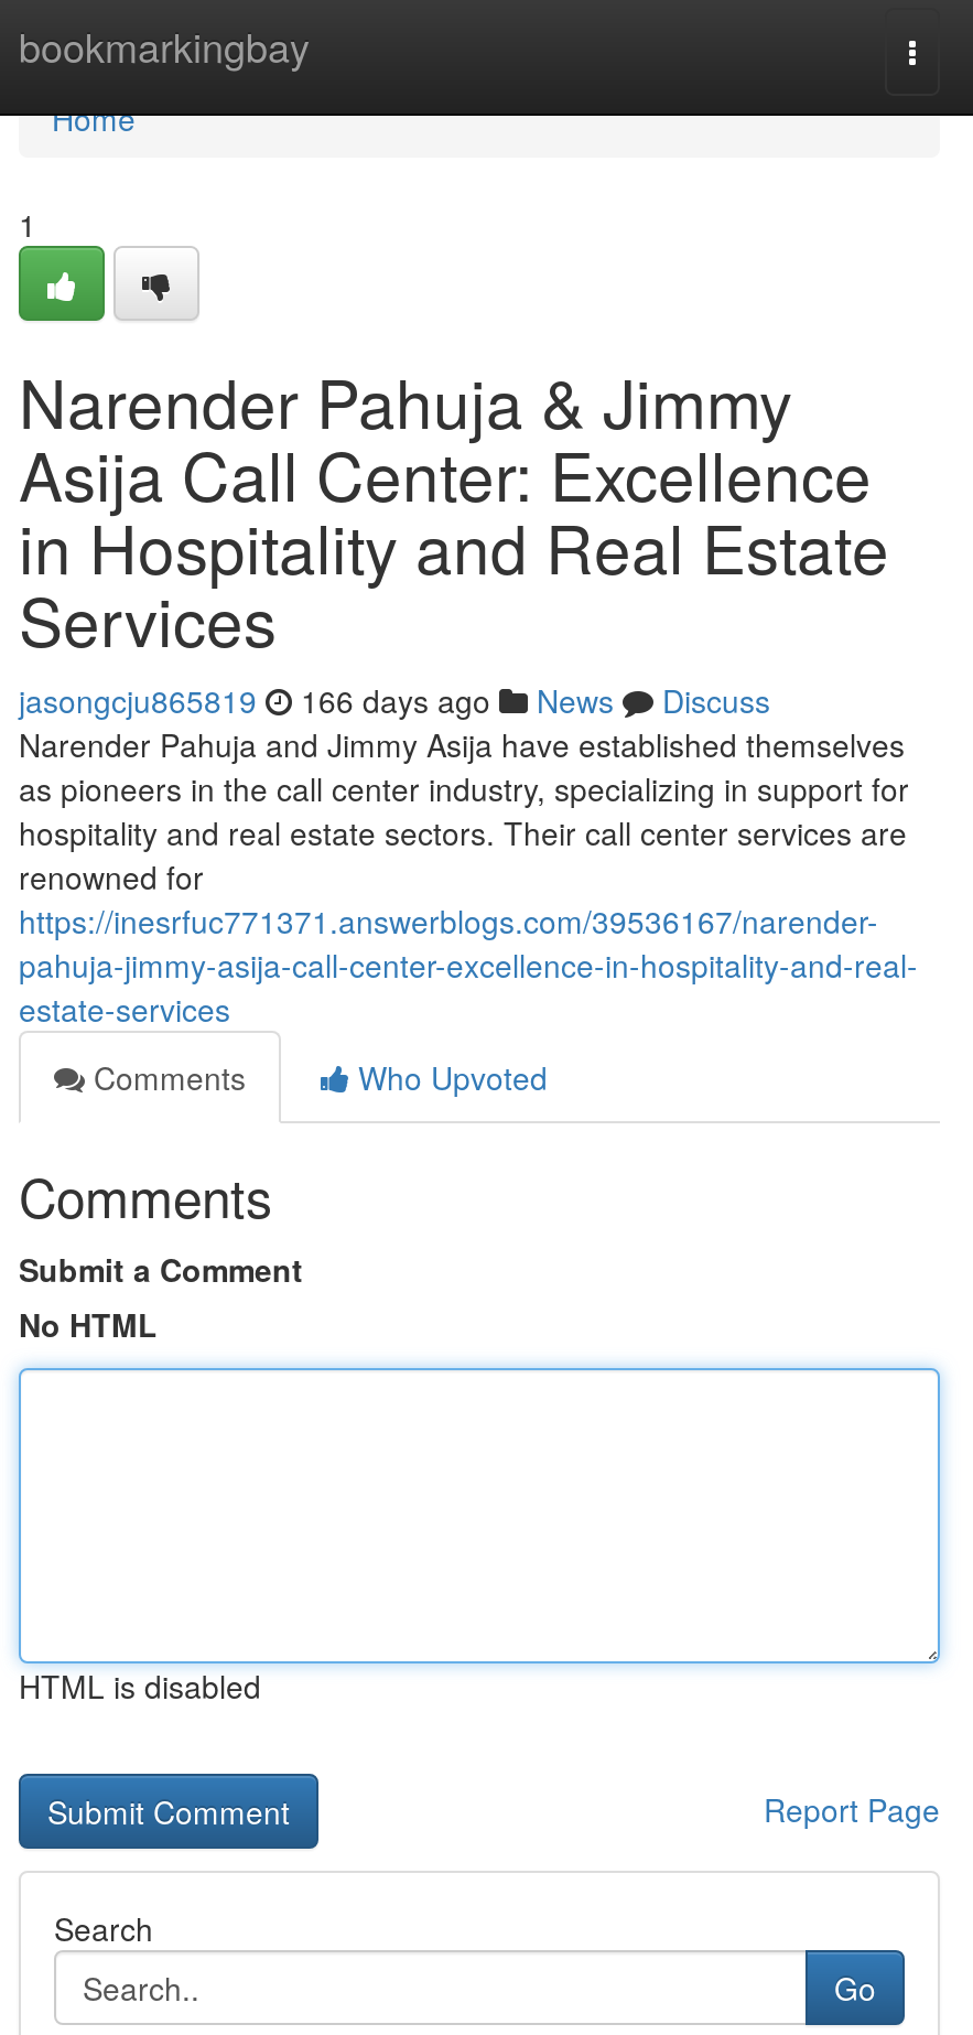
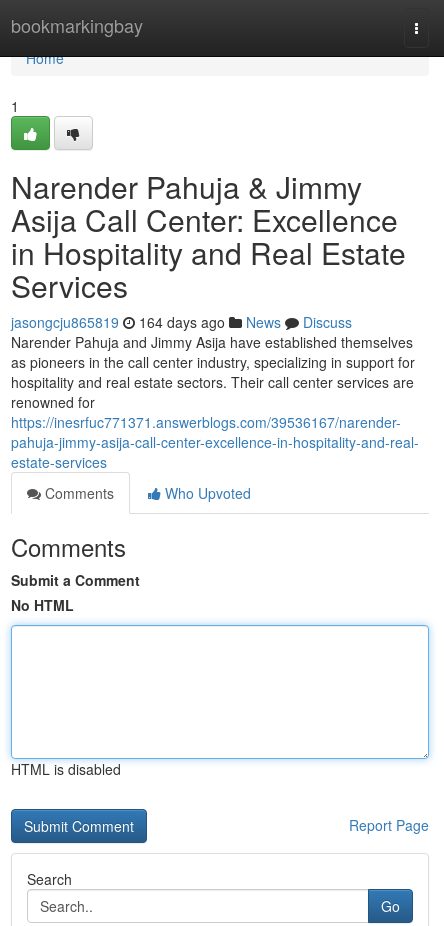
- jasongcju865819 166 days ago News Discuss
+ jasongcju865819 164 days ago News Discuss
